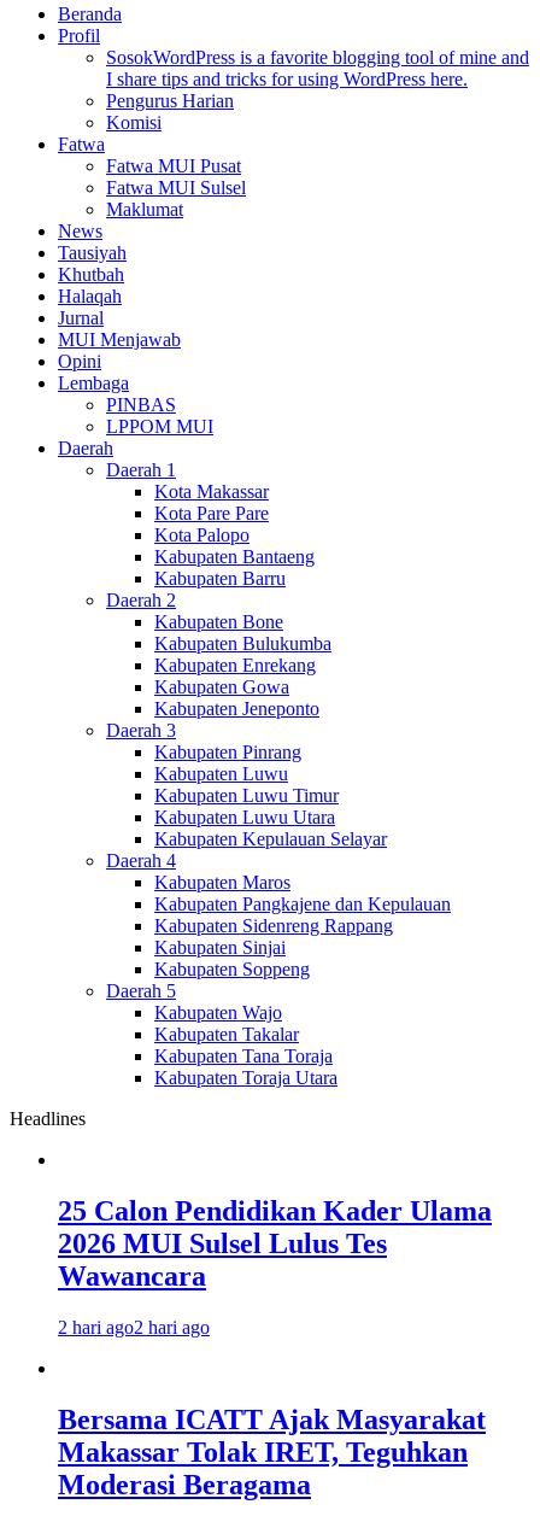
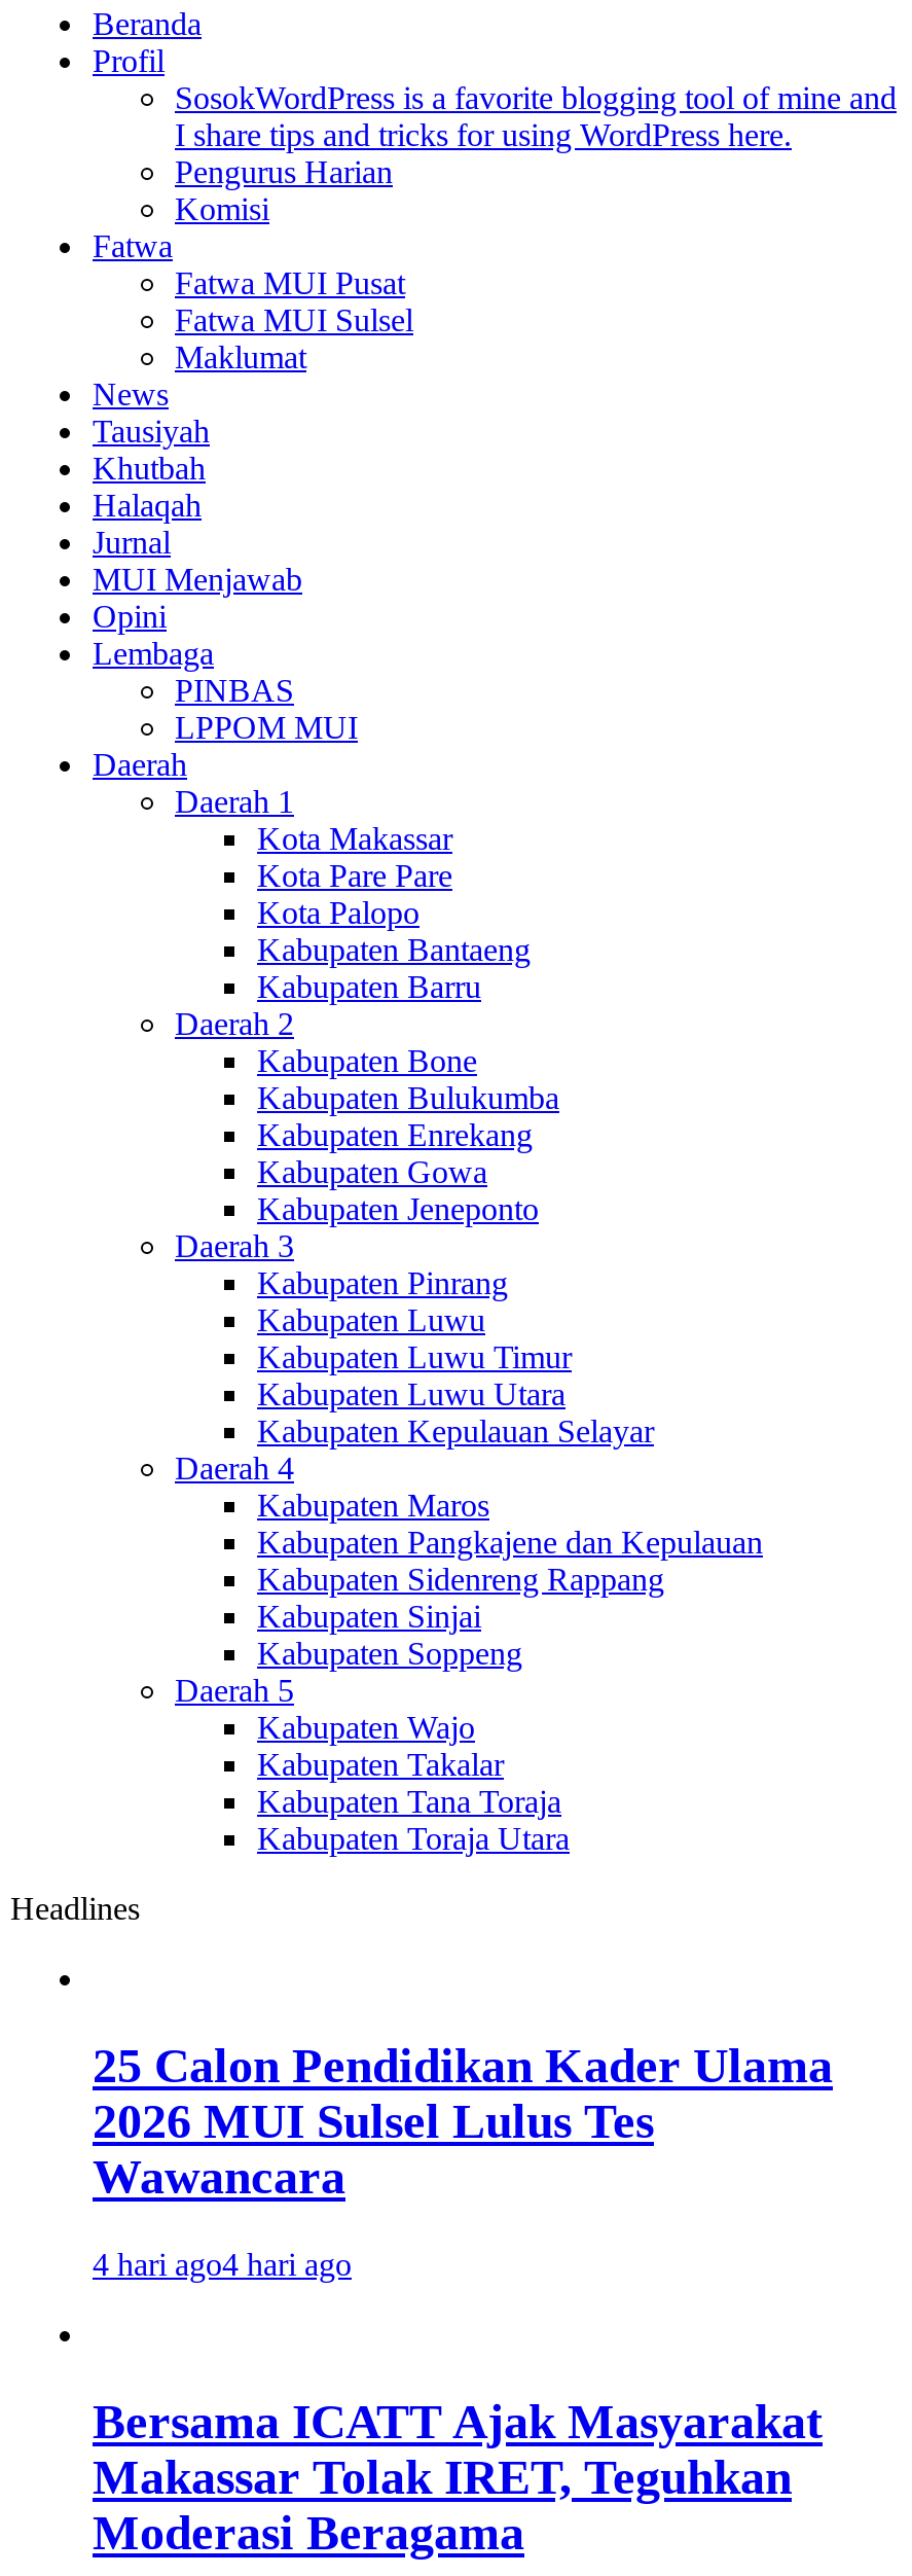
- 2 hari ago2 hari ago
+ 4 hari ago4 hari ago
